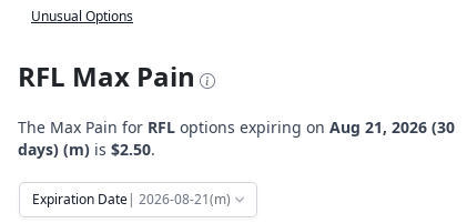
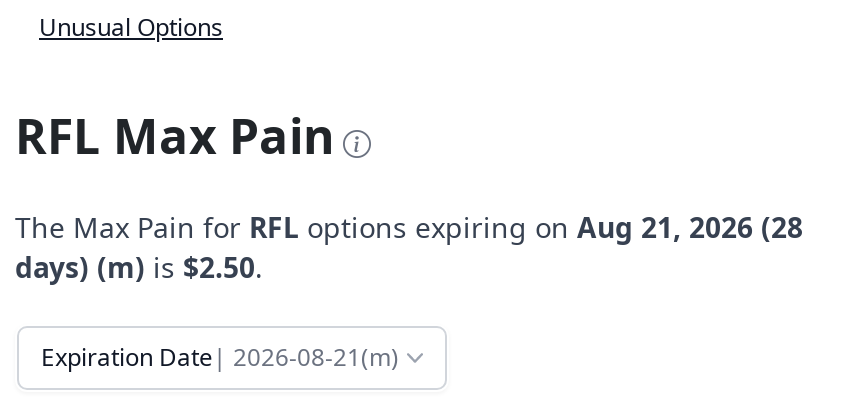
- The Max Pain for RFL options expiring on Aug 21, 2026 (30
+ The Max Pain for RFL options expiring on Aug 21, 2026 (28
